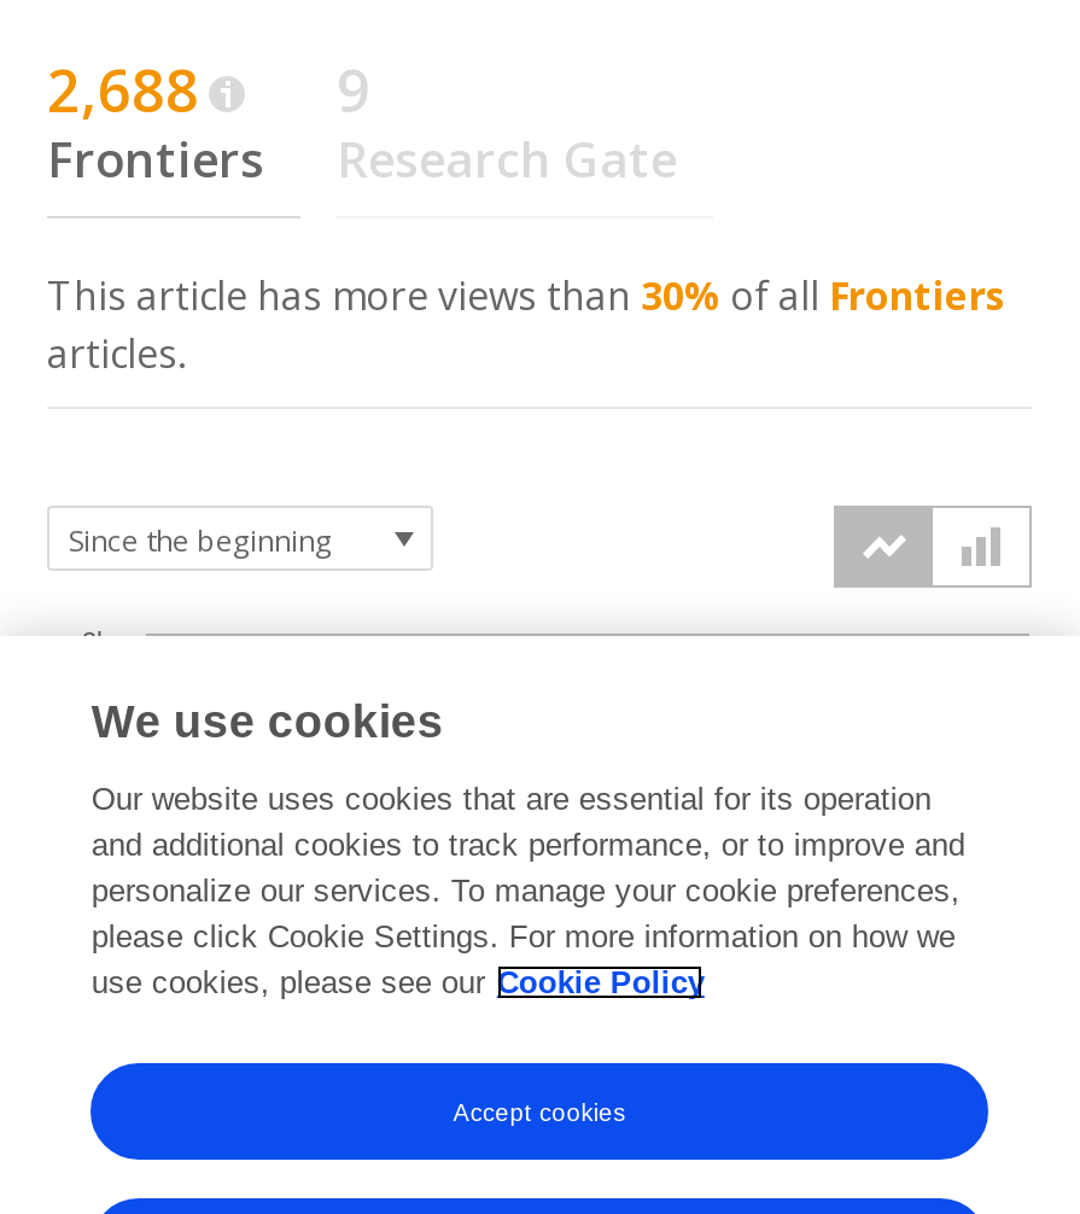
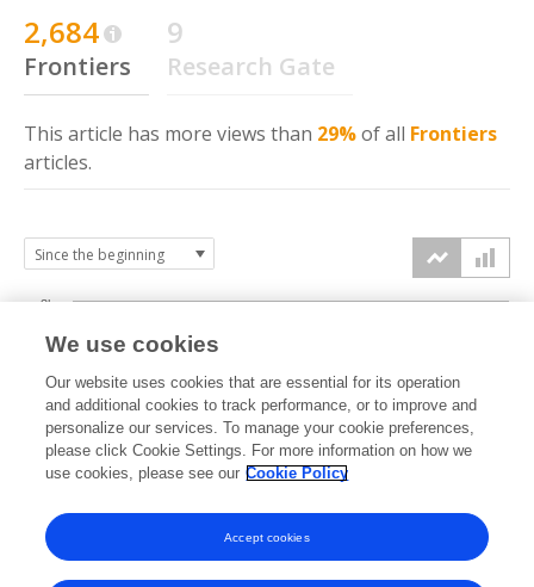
- 2,688
+ 2,684

- This article has more views than 30% of all Frontiers
+ This article has more views than 29% of all Frontiers
